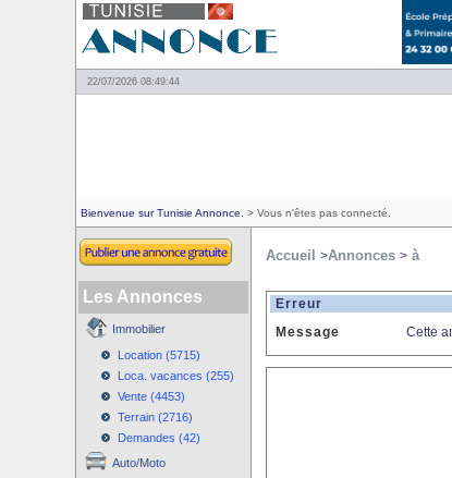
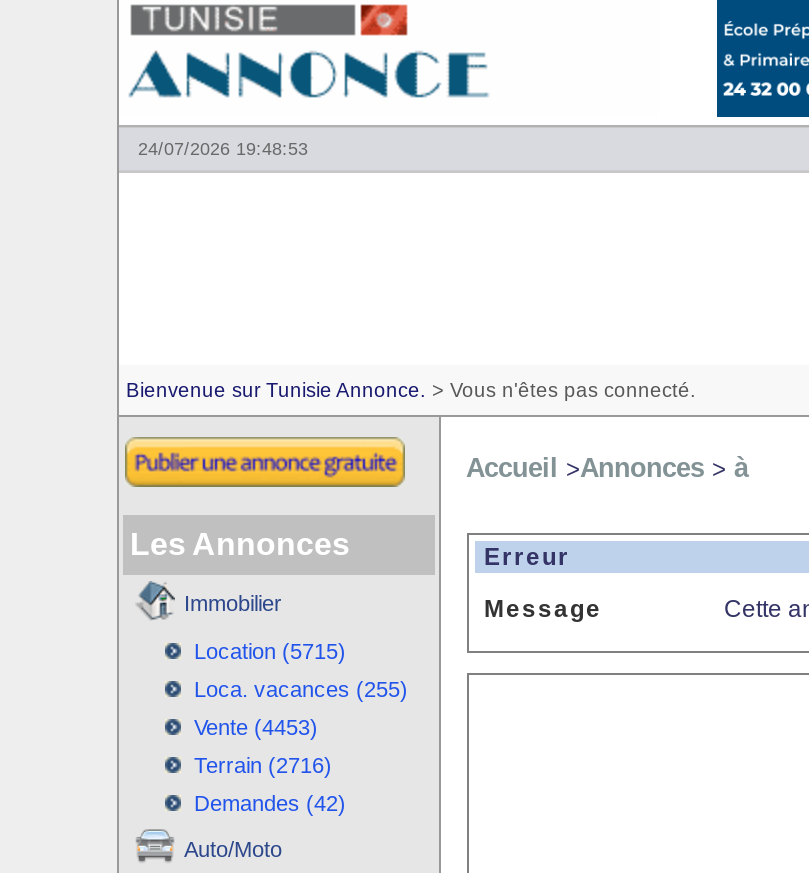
- 22/07/2026 08:49:44
+ 24/07/2026 19:48:53
